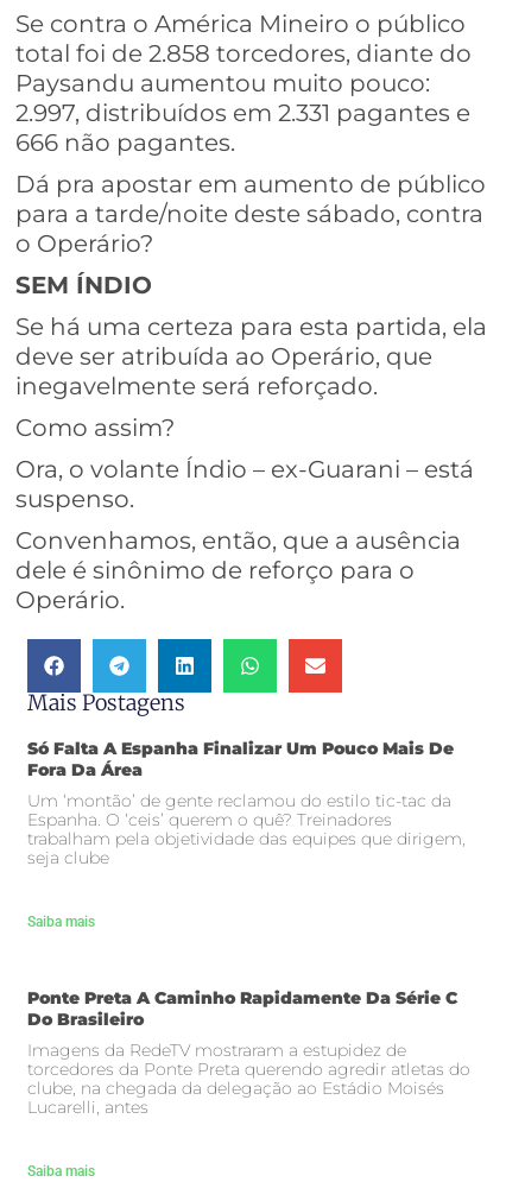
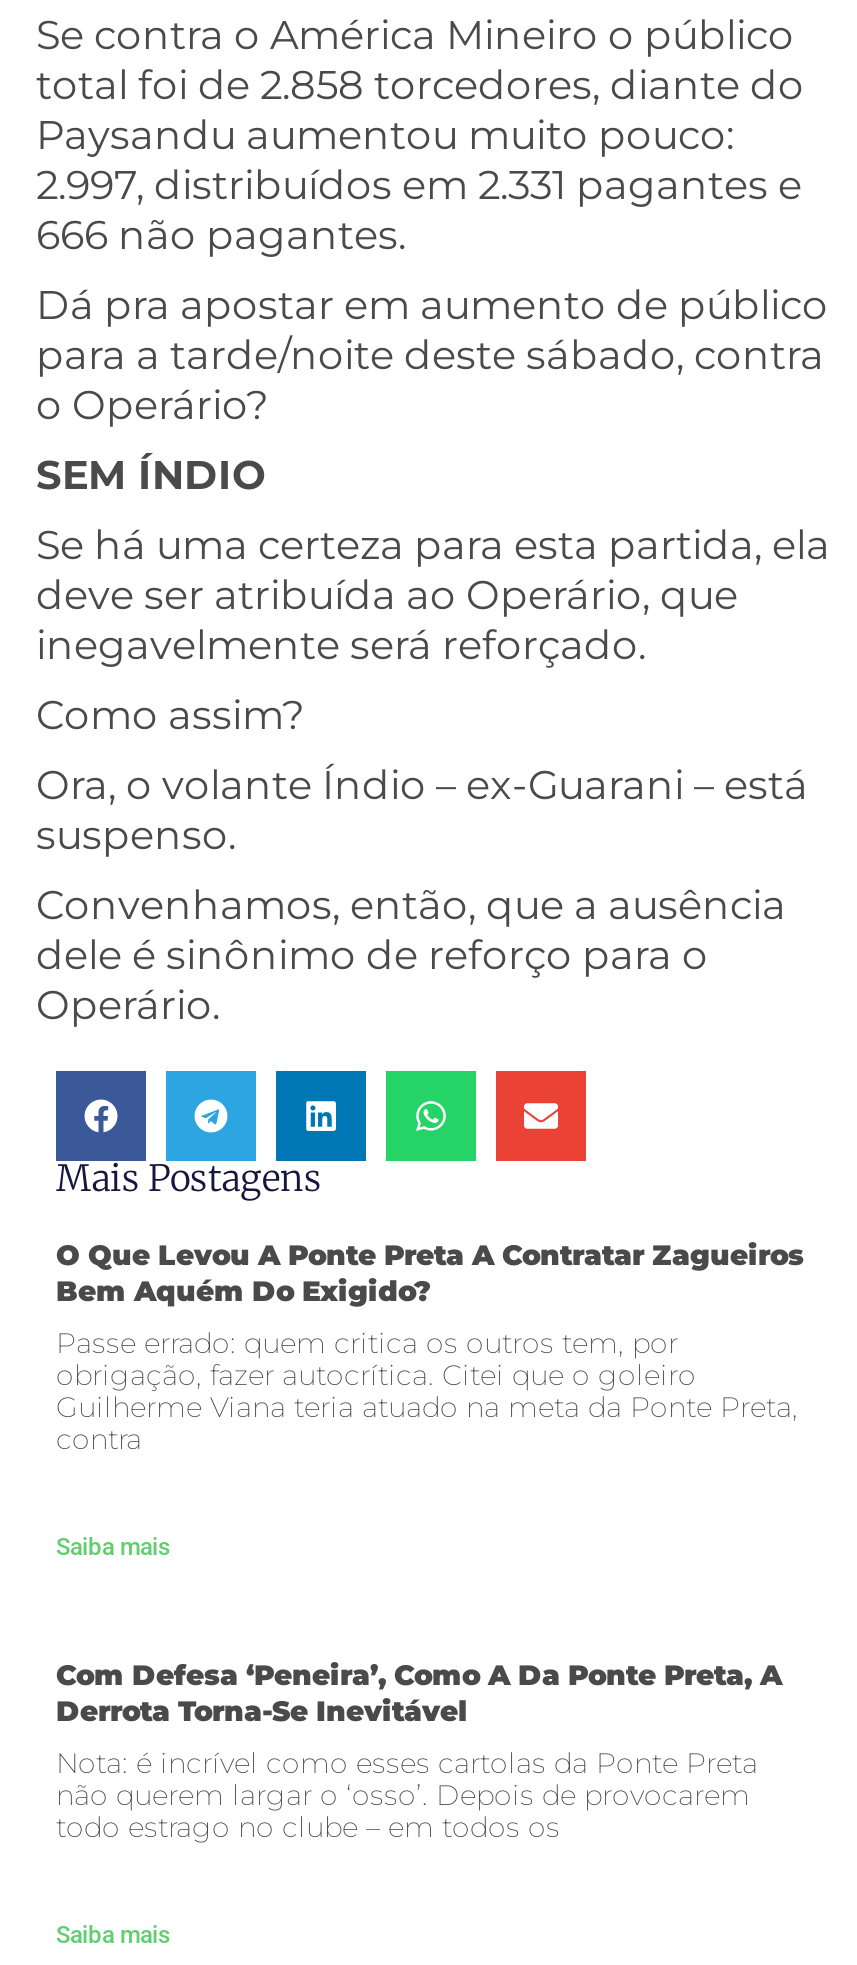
- Só Falta A Espanha Finalizar Um Pouco Mais De
- Fora Da Área
- Um ‘montão’ de gente reclamou do estilo tic-tac da
- Espanha. O ‘ceis’ querem o quê? Treinadores
- trabalham pela objetividade das equipes que dirigem,
- seja clube
+ O Que Levou A Ponte Preta A Contratar Zagueiros
+ Bem Aquém Do Exigido?
+ Passe errado: quem critica os outros tem, por
+ obrigação, fazer autocrítica. Citei que o goleiro
+ Guilherme Viana teria atuado na meta da Ponte Preta,
+ contra

- Ponte Preta A Caminho Rapidamente Da Série C
- Do Brasileiro
- Imagens da RedeTV mostraram a estupidez de
- torcedores da Ponte Preta querendo agredir atletas do
- clube, na chegada da delegação ao Estádio Moisés
- Lucarelli, antes
+ Com Defesa ‘peneira’, Como A Da Ponte Preta, A
+ Derrota Torna-Se Inevitável
+ Nota: é incrível como esses cartolas da Ponte Preta
+ não querem largar o ‘osso’. Depois de provocarem
+ todo estrago no clube – em todos os
